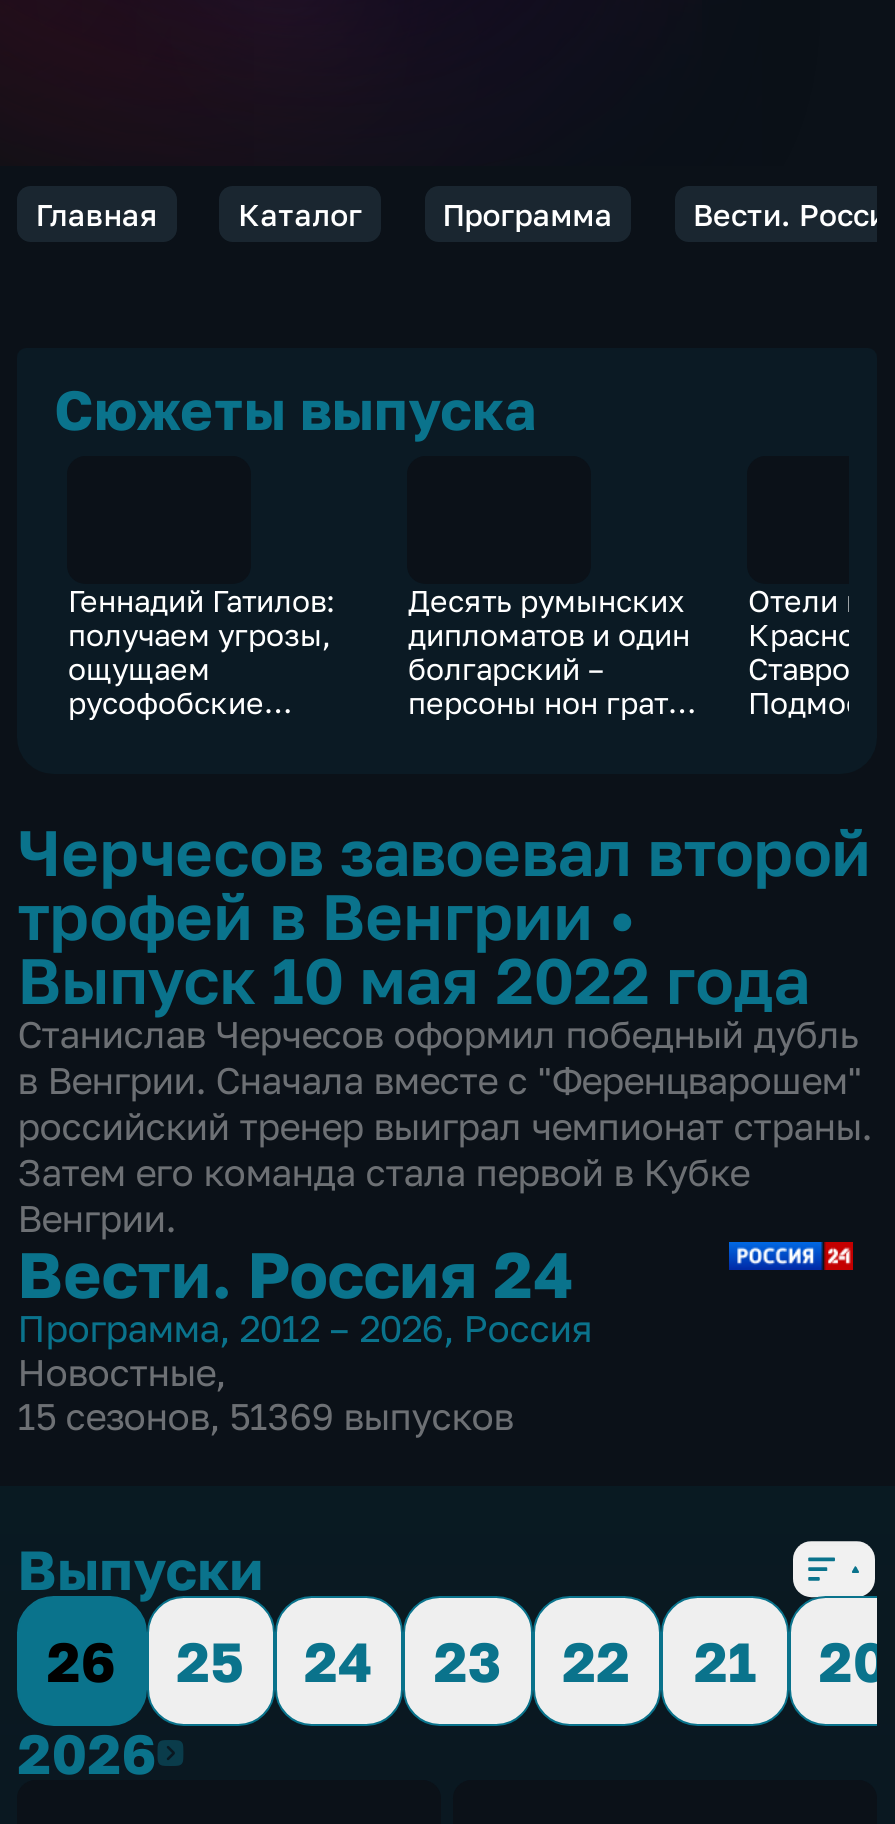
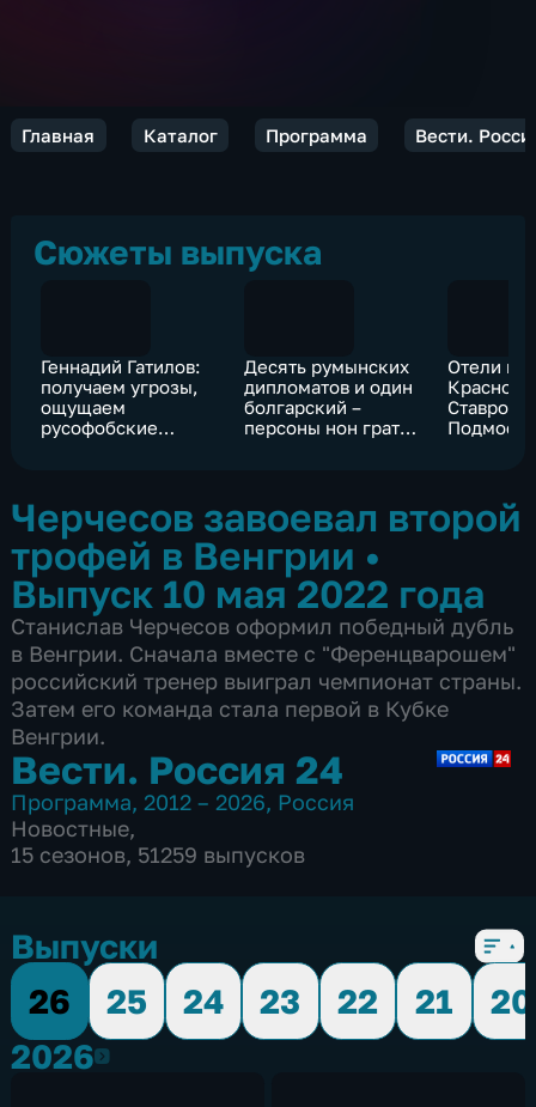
- 15 сезонов, 51369 выпусков
+ 15 сезонов, 51259 выпусков
